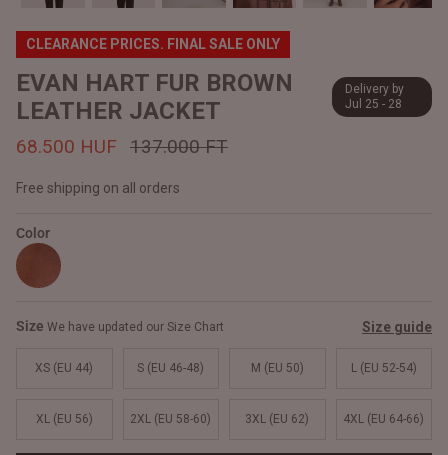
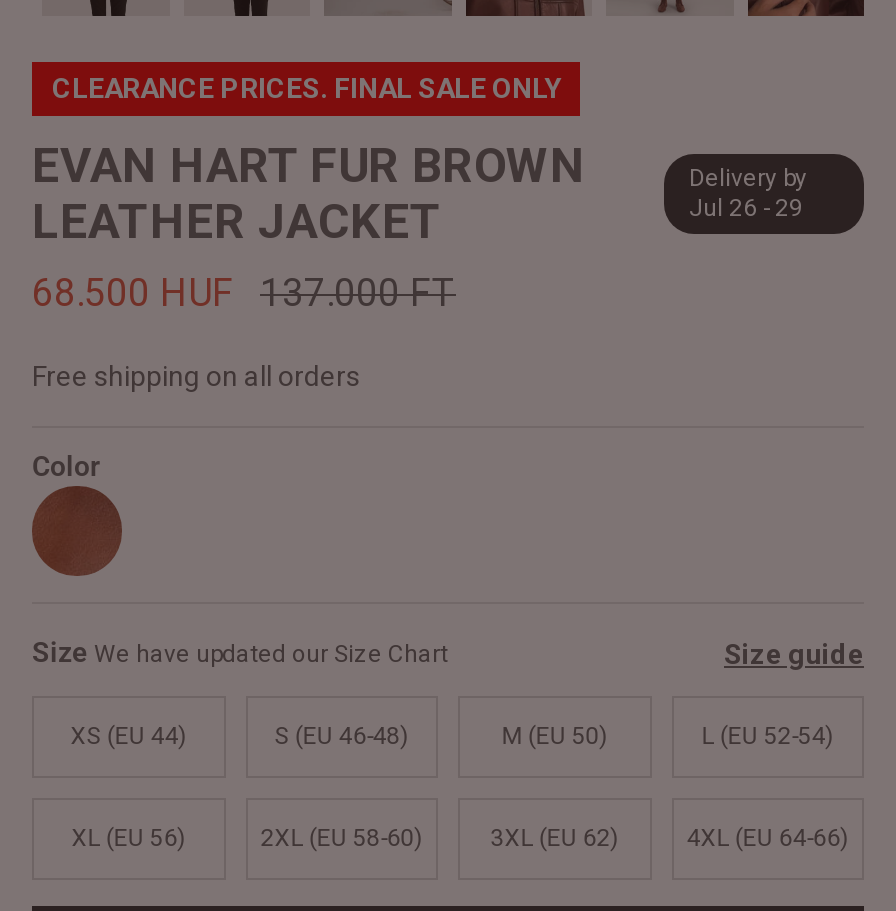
- Jul 25 - 28
+ Jul 26 - 29
